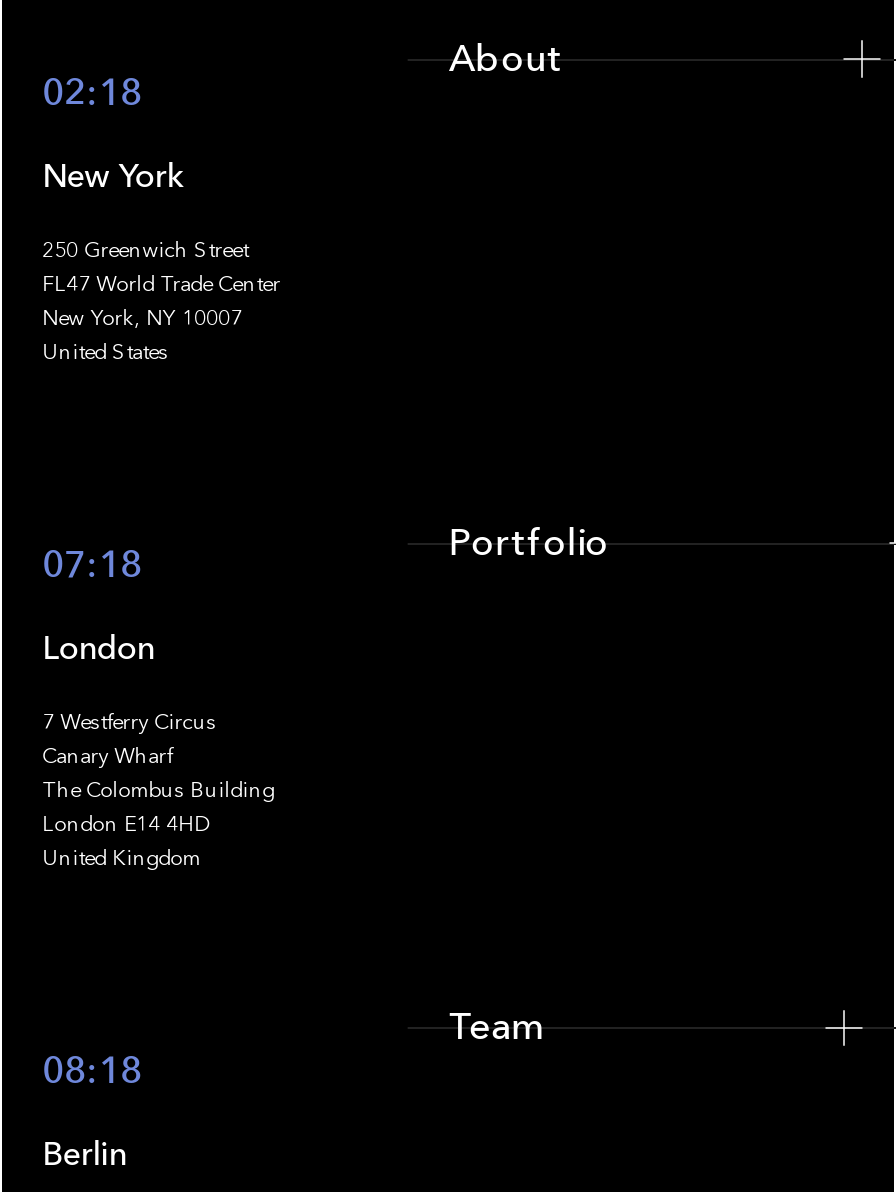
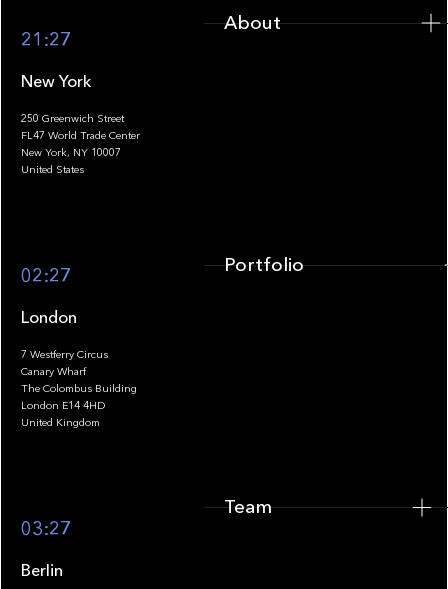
- 02:18
+ 21:27

- 07:18
+ 02:27

- 08:18
+ 03:27
